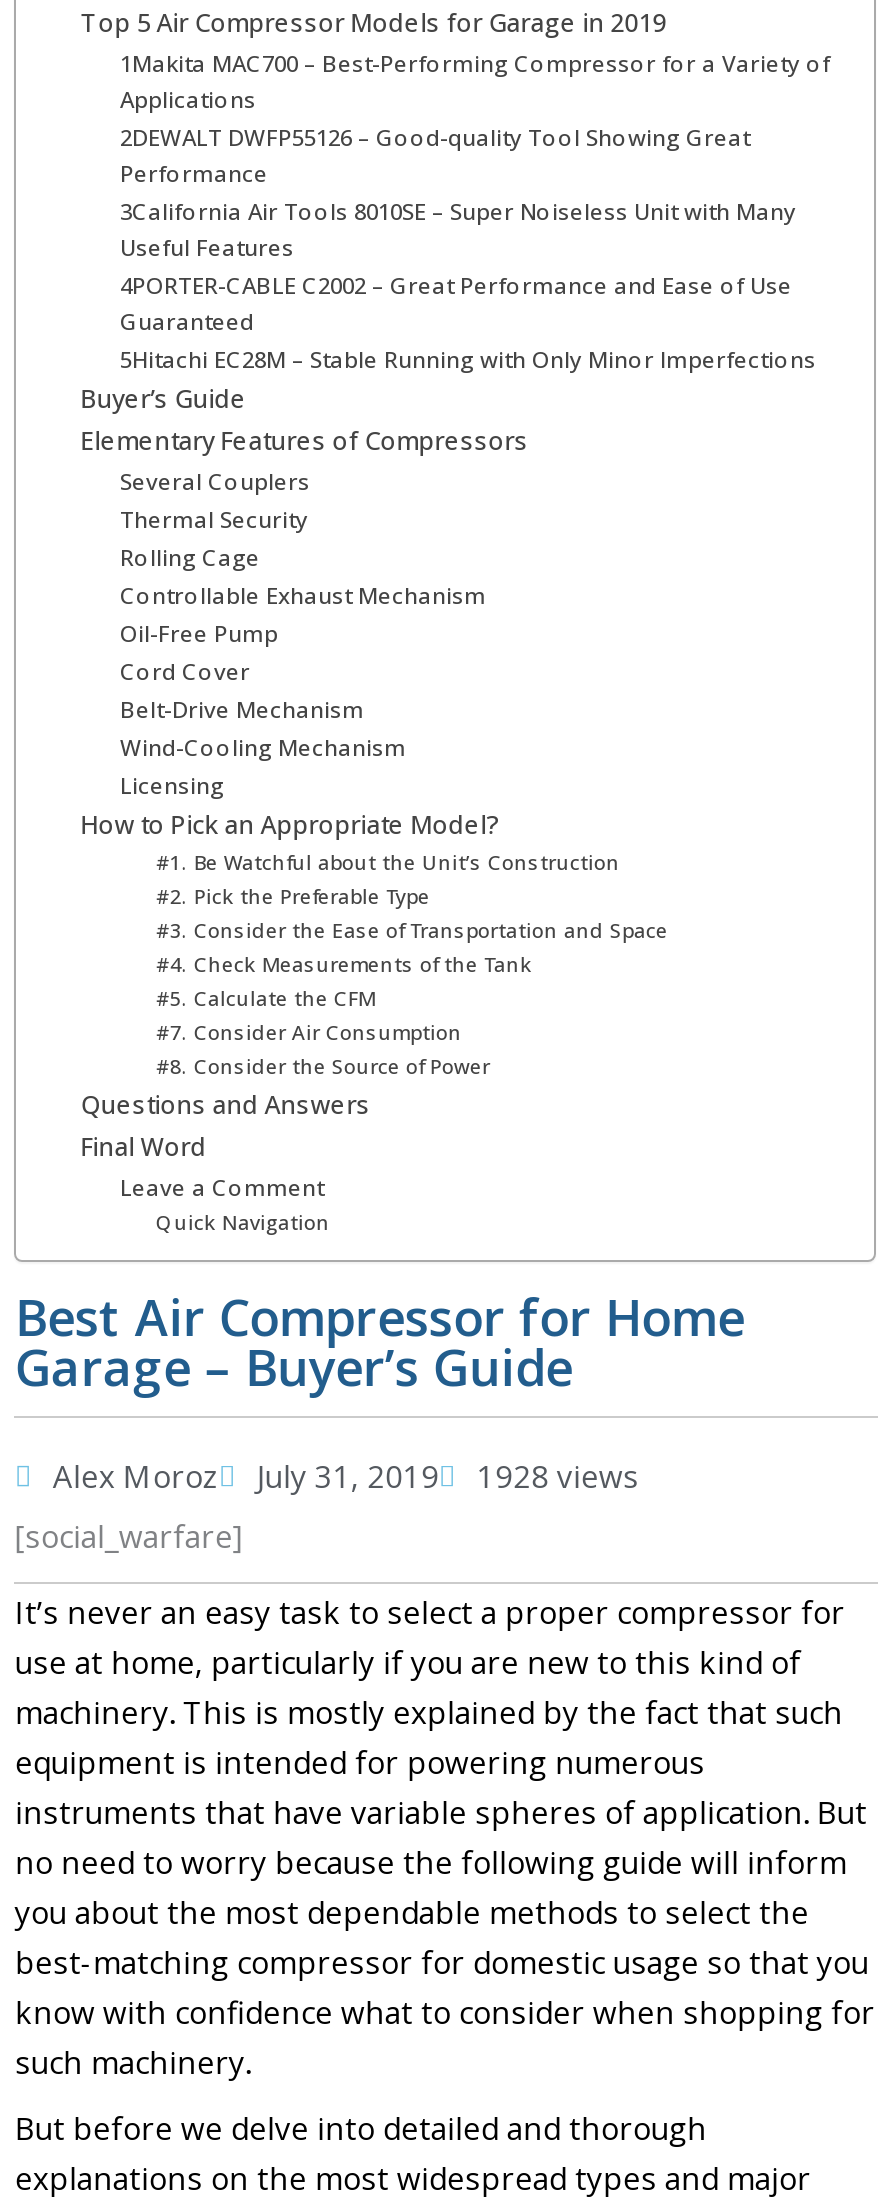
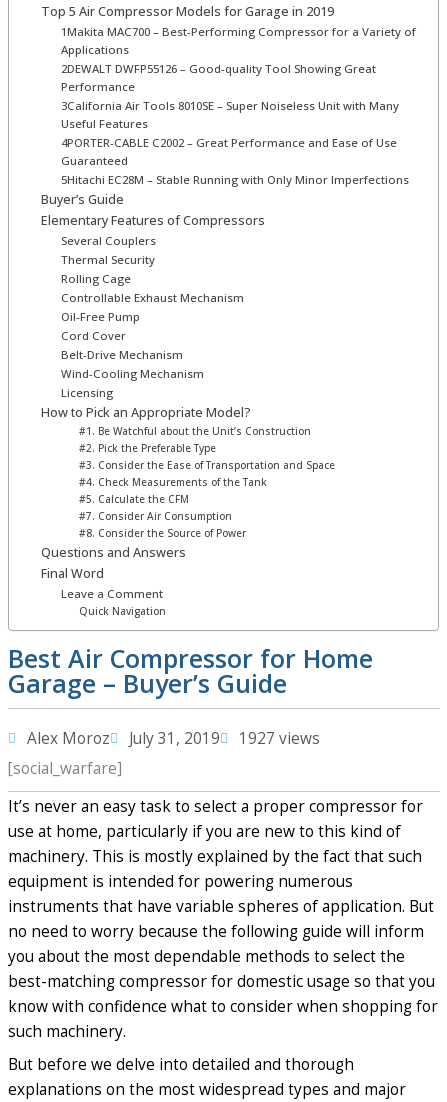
- Alex Moroz July 31, 2019 1928 views
+ Alex Moroz July 31, 2019 1927 views
